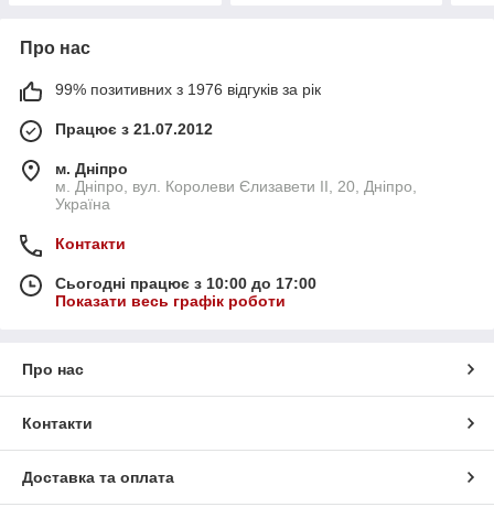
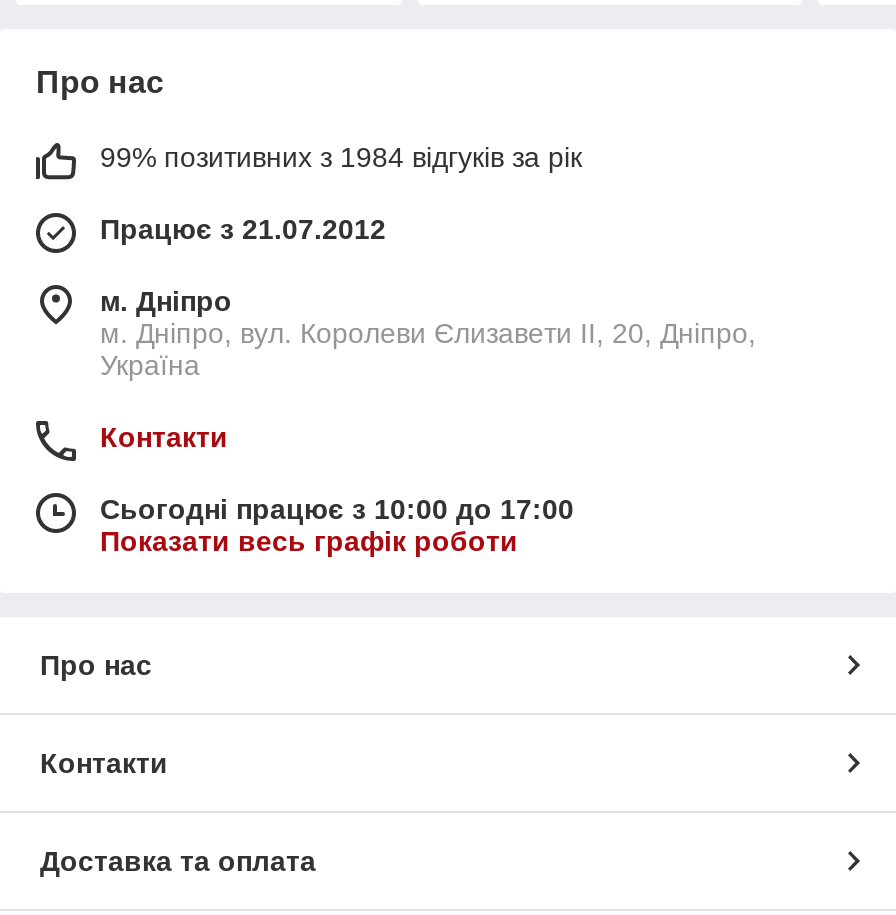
- 99% позитивних з 1976 відгуків за рік
+ 99% позитивних з 1984 відгуків за рік
